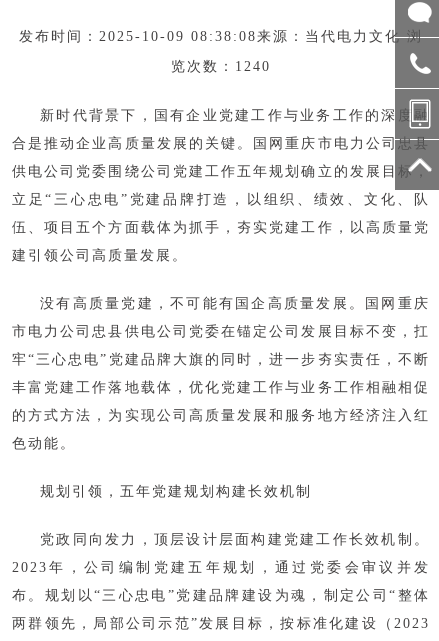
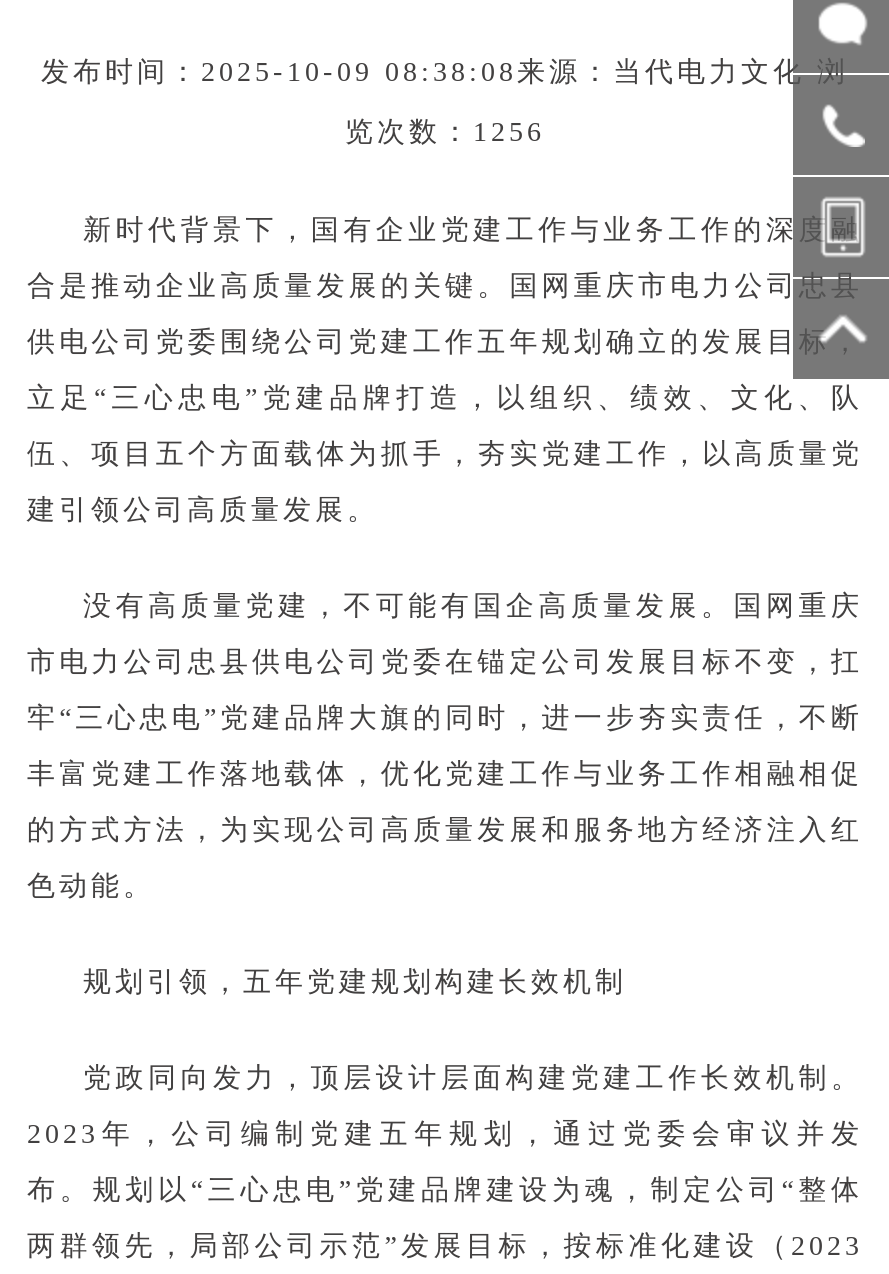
- 览次数：1240
+ 览次数：1256
